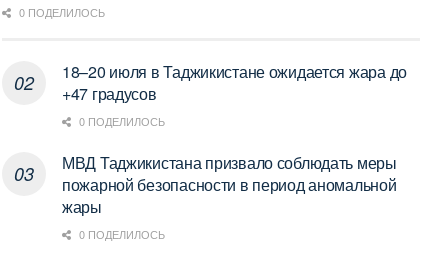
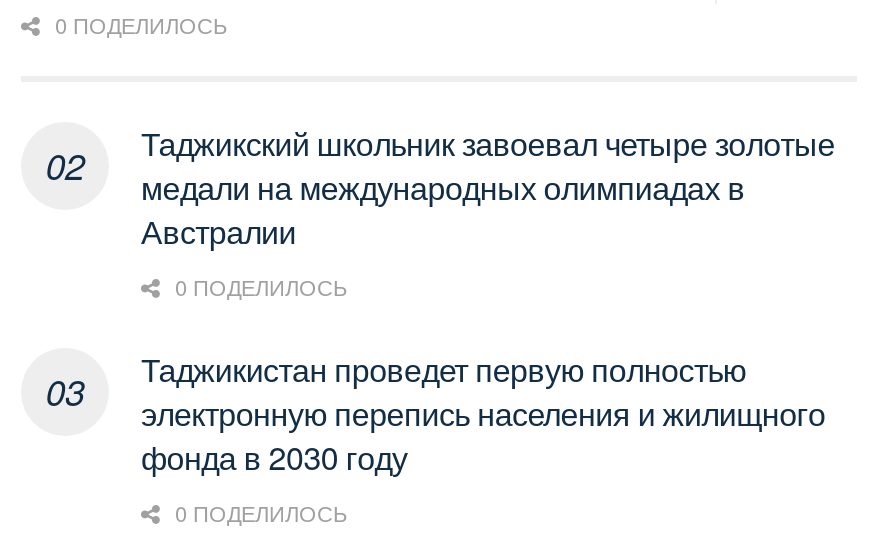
- 18–20 июля в Таджикистане ожидается жара до
- +47 градусов
+ Таджикский школьник завоевал четыре золотые
+ медали на международных олимпиадах в
+ Австралии

- МВД Таджикистана призвало соблюдать меры
- пожарной безопасности в период аномальной
- жары
+ Таджикистан проведет первую полностью
+ электронную перепись населения и жилищного
+ фонда в 2030 году
